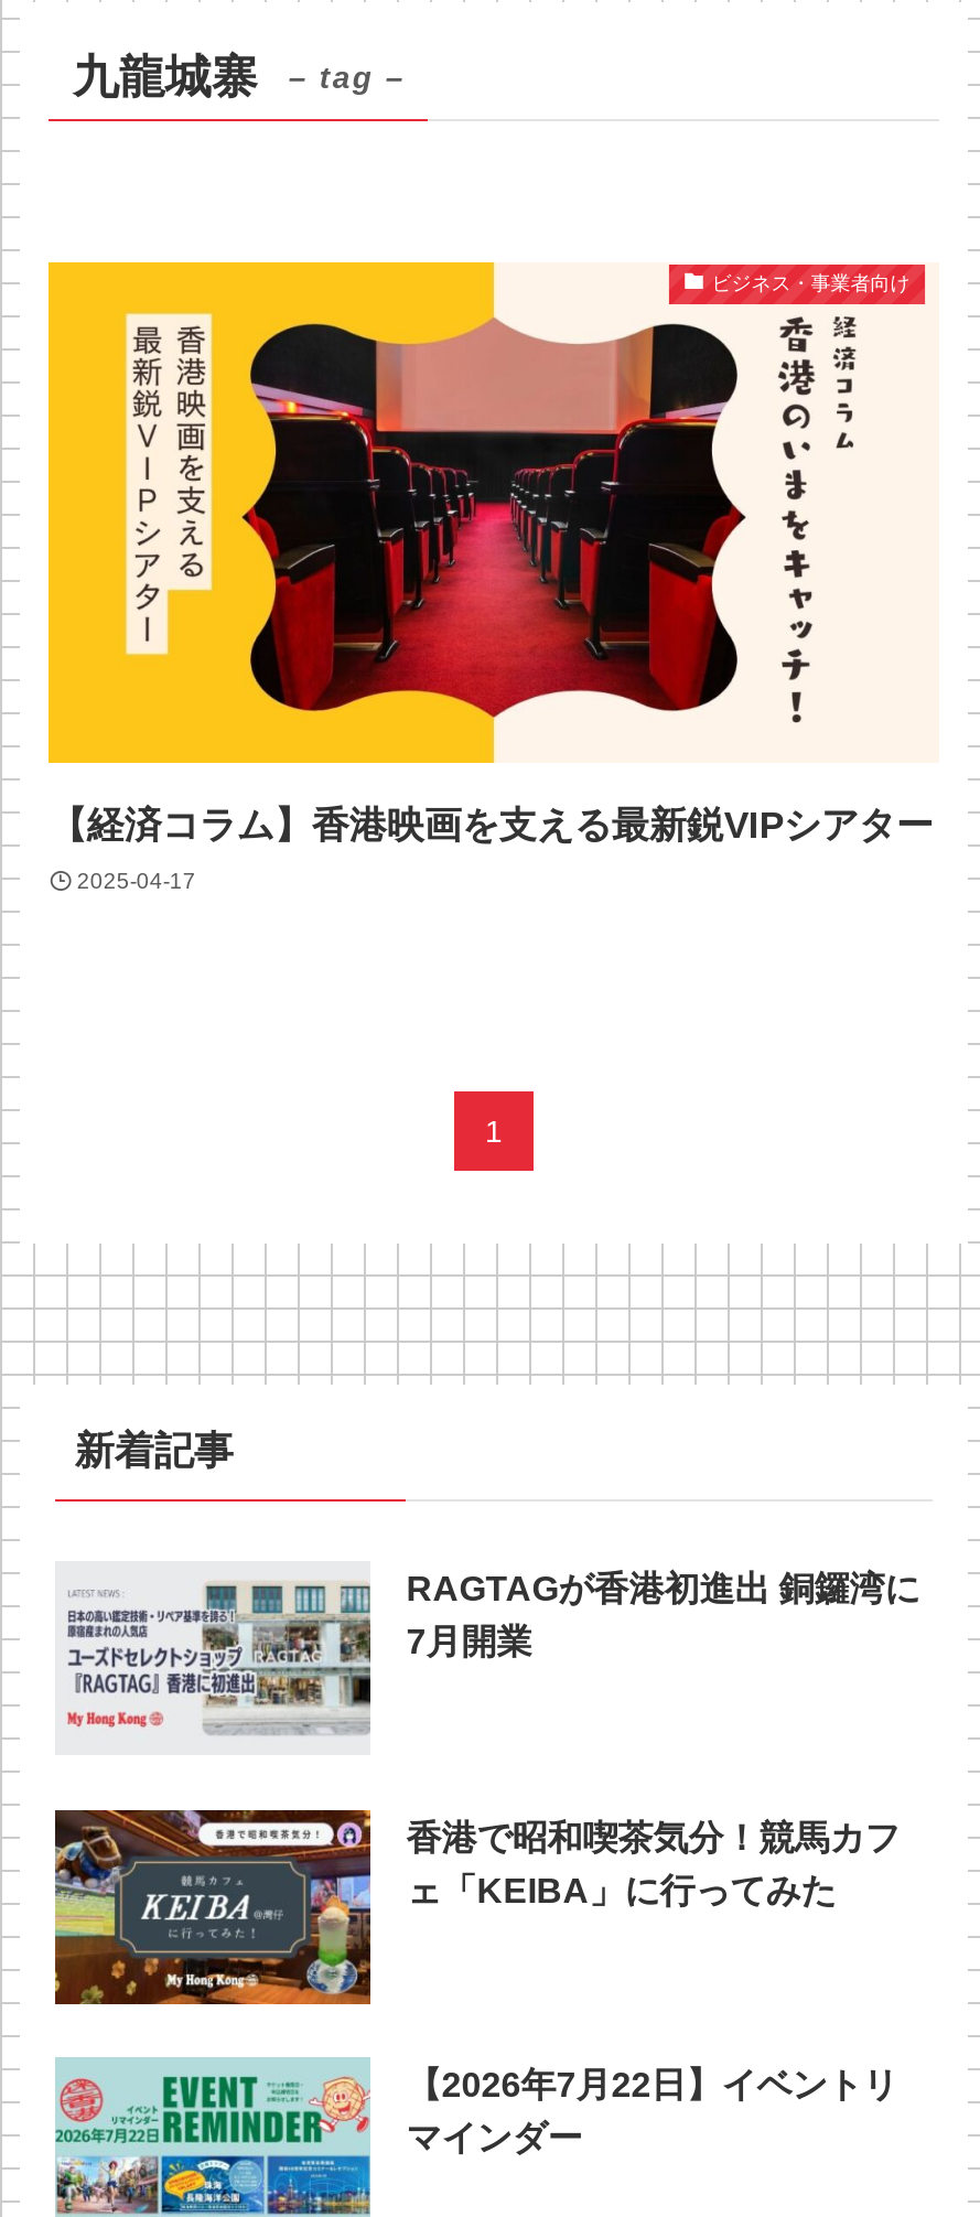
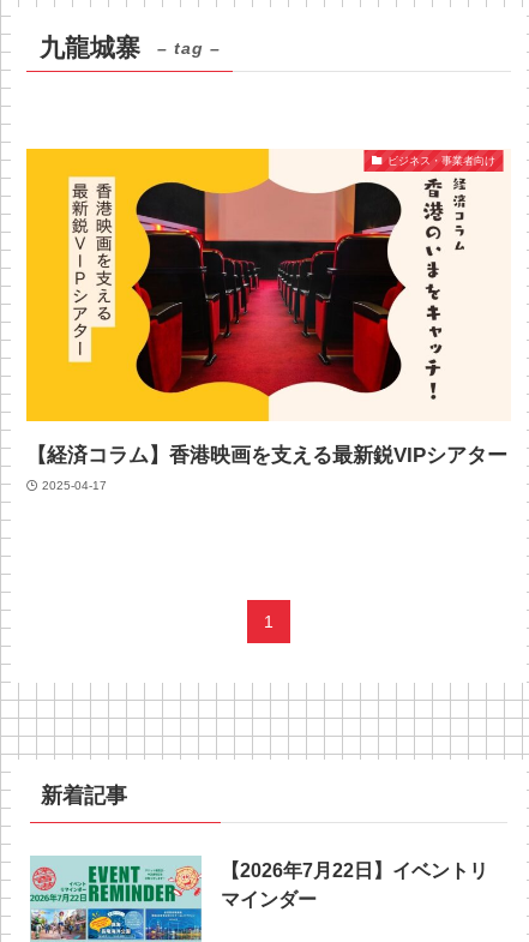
- [image]
- RAGTAGが香港初進出 銅鑼湾に
- 7月開業

- [image]
- 香港で昭和喫茶気分！競馬カフ
- ェ「KEIBA」に行ってみた
